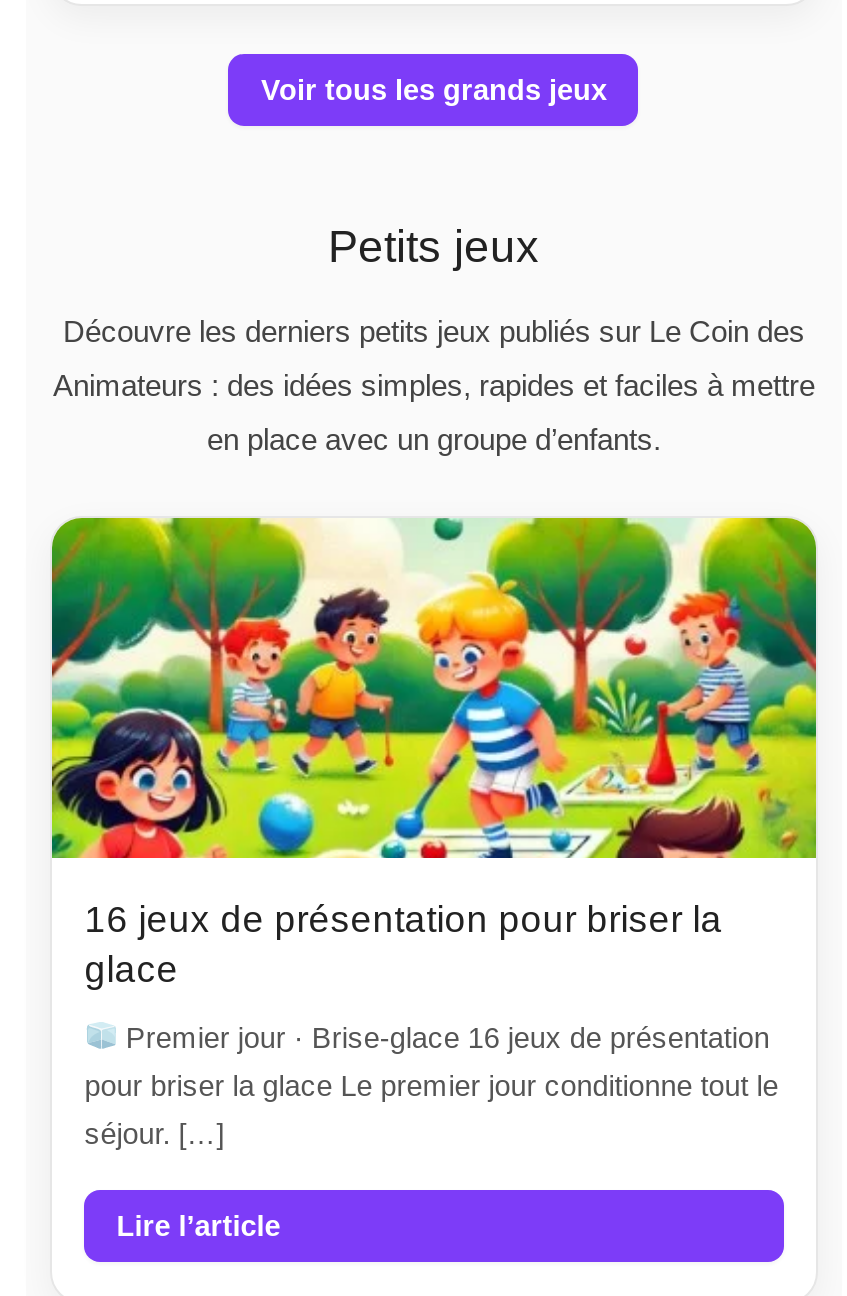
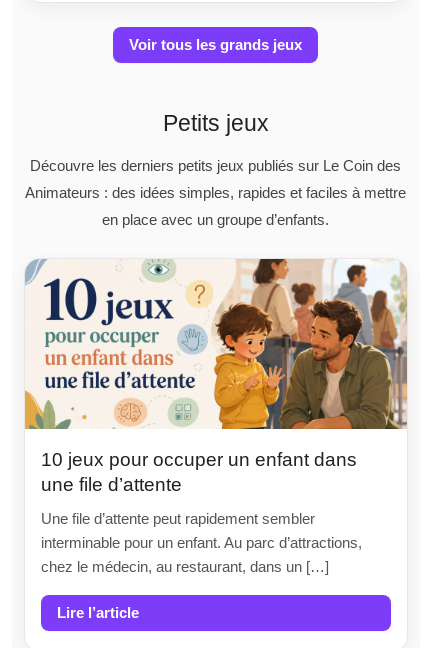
- [image]
- 16 jeux de présentation pour briser la
- glace
+ [image]
+ 10 jeux pour occuper un enfant dans
+ une file d’attente

- Premier jour · Brise-glace 16 jeux de présentation
+ Une file d’attente peut rapidement sembler

- pour briser la glace Le premier jour conditionne tout le
+ interminable pour un enfant. Au parc d’attractions,

- séjour. […]
+ chez le médecin, au restaurant, dans un […]
